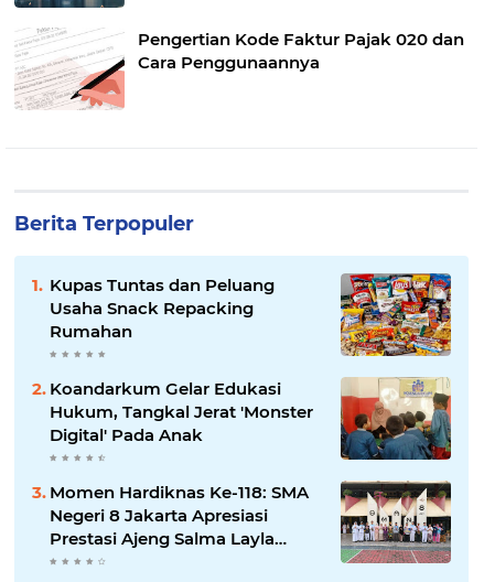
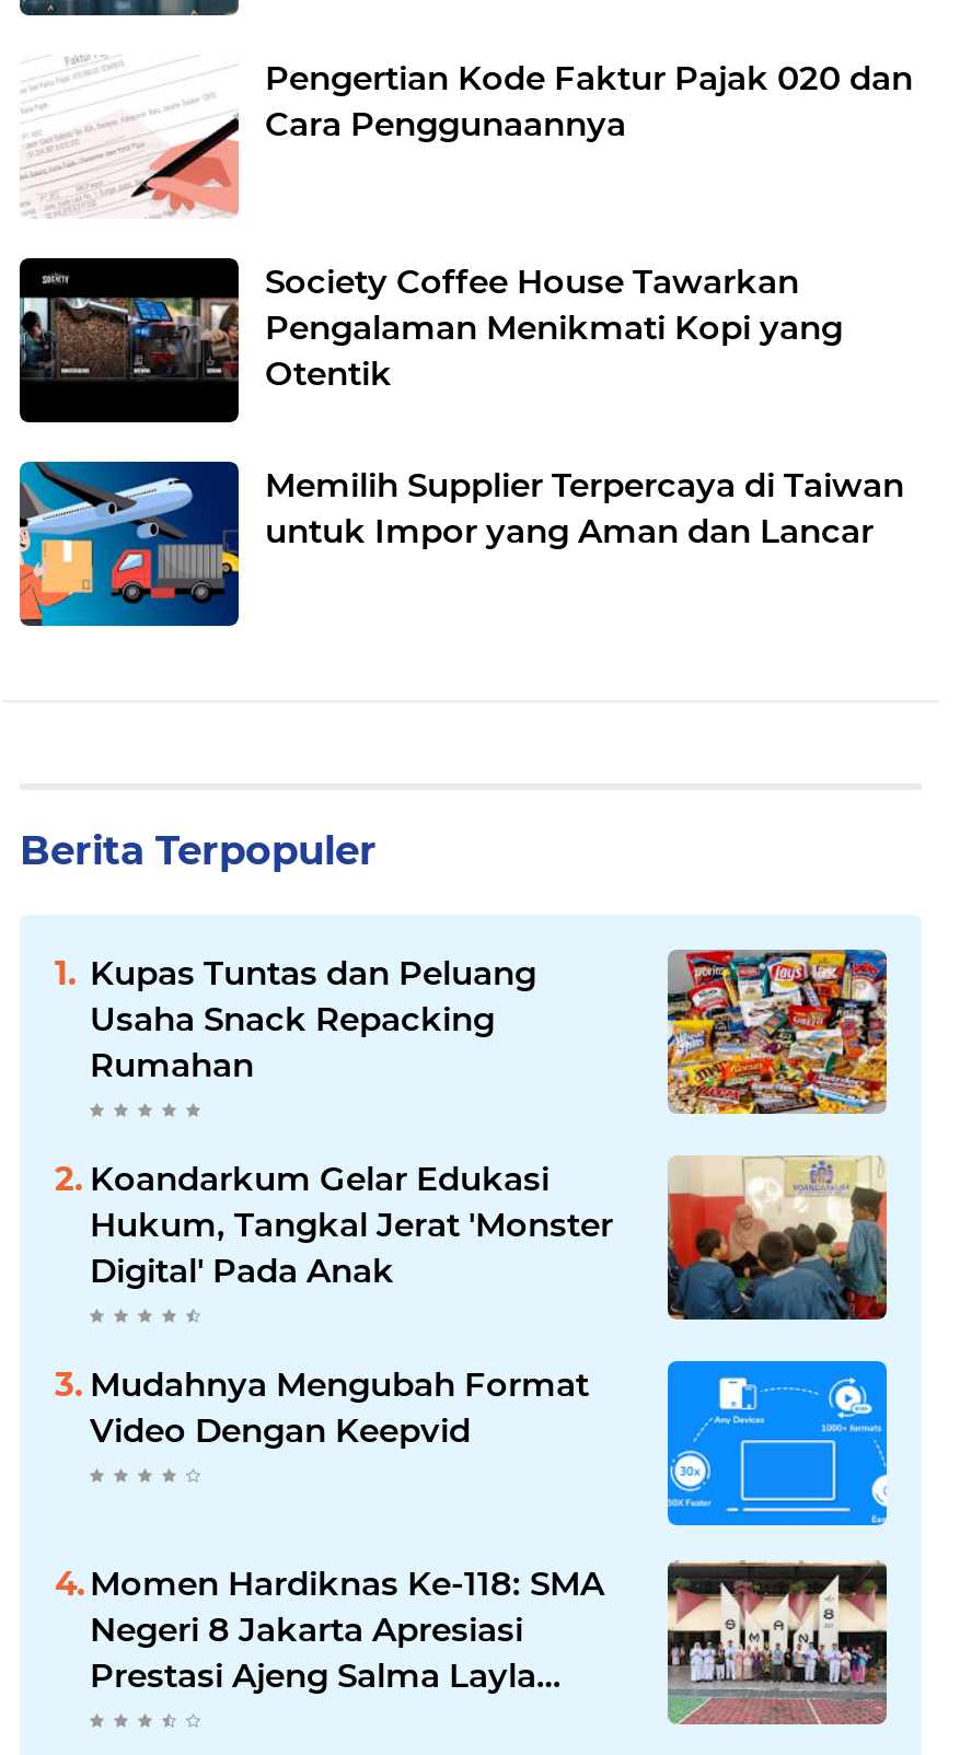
+ [image]

+ [image]
+ Society Coffee House Tawarkan
+ Pengalaman Menikmati Kopi yang
+ Otentik
+ Memilih Supplier Terpercaya di Taiwan
+ untuk Impor yang Aman dan Lancar

+ [image]
+ Mudahnya Mengubah Format
+ Video Dengan Keepvid
